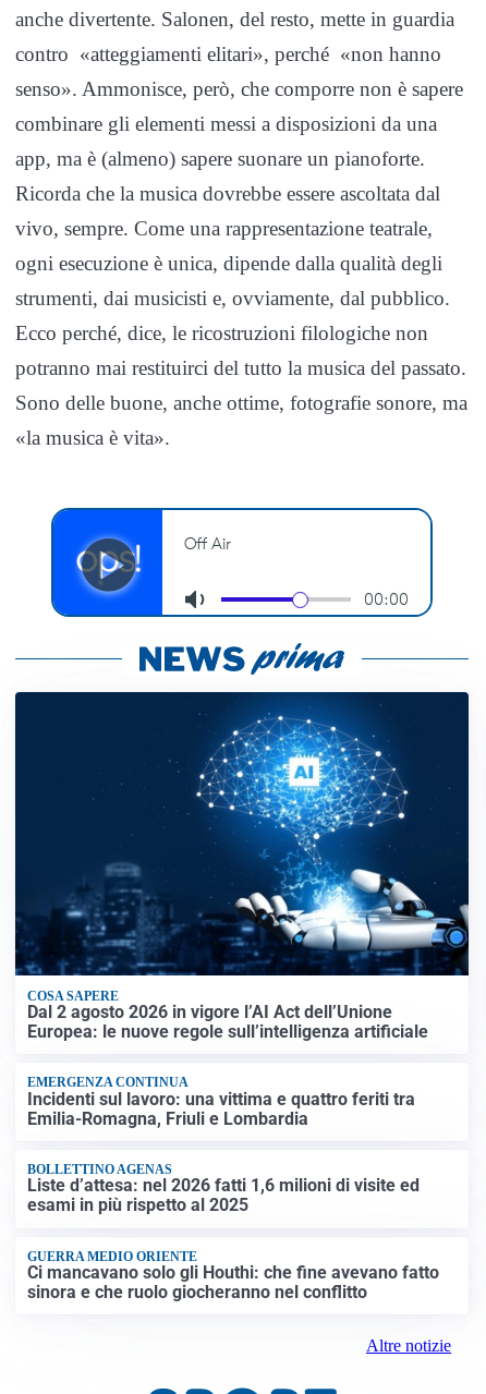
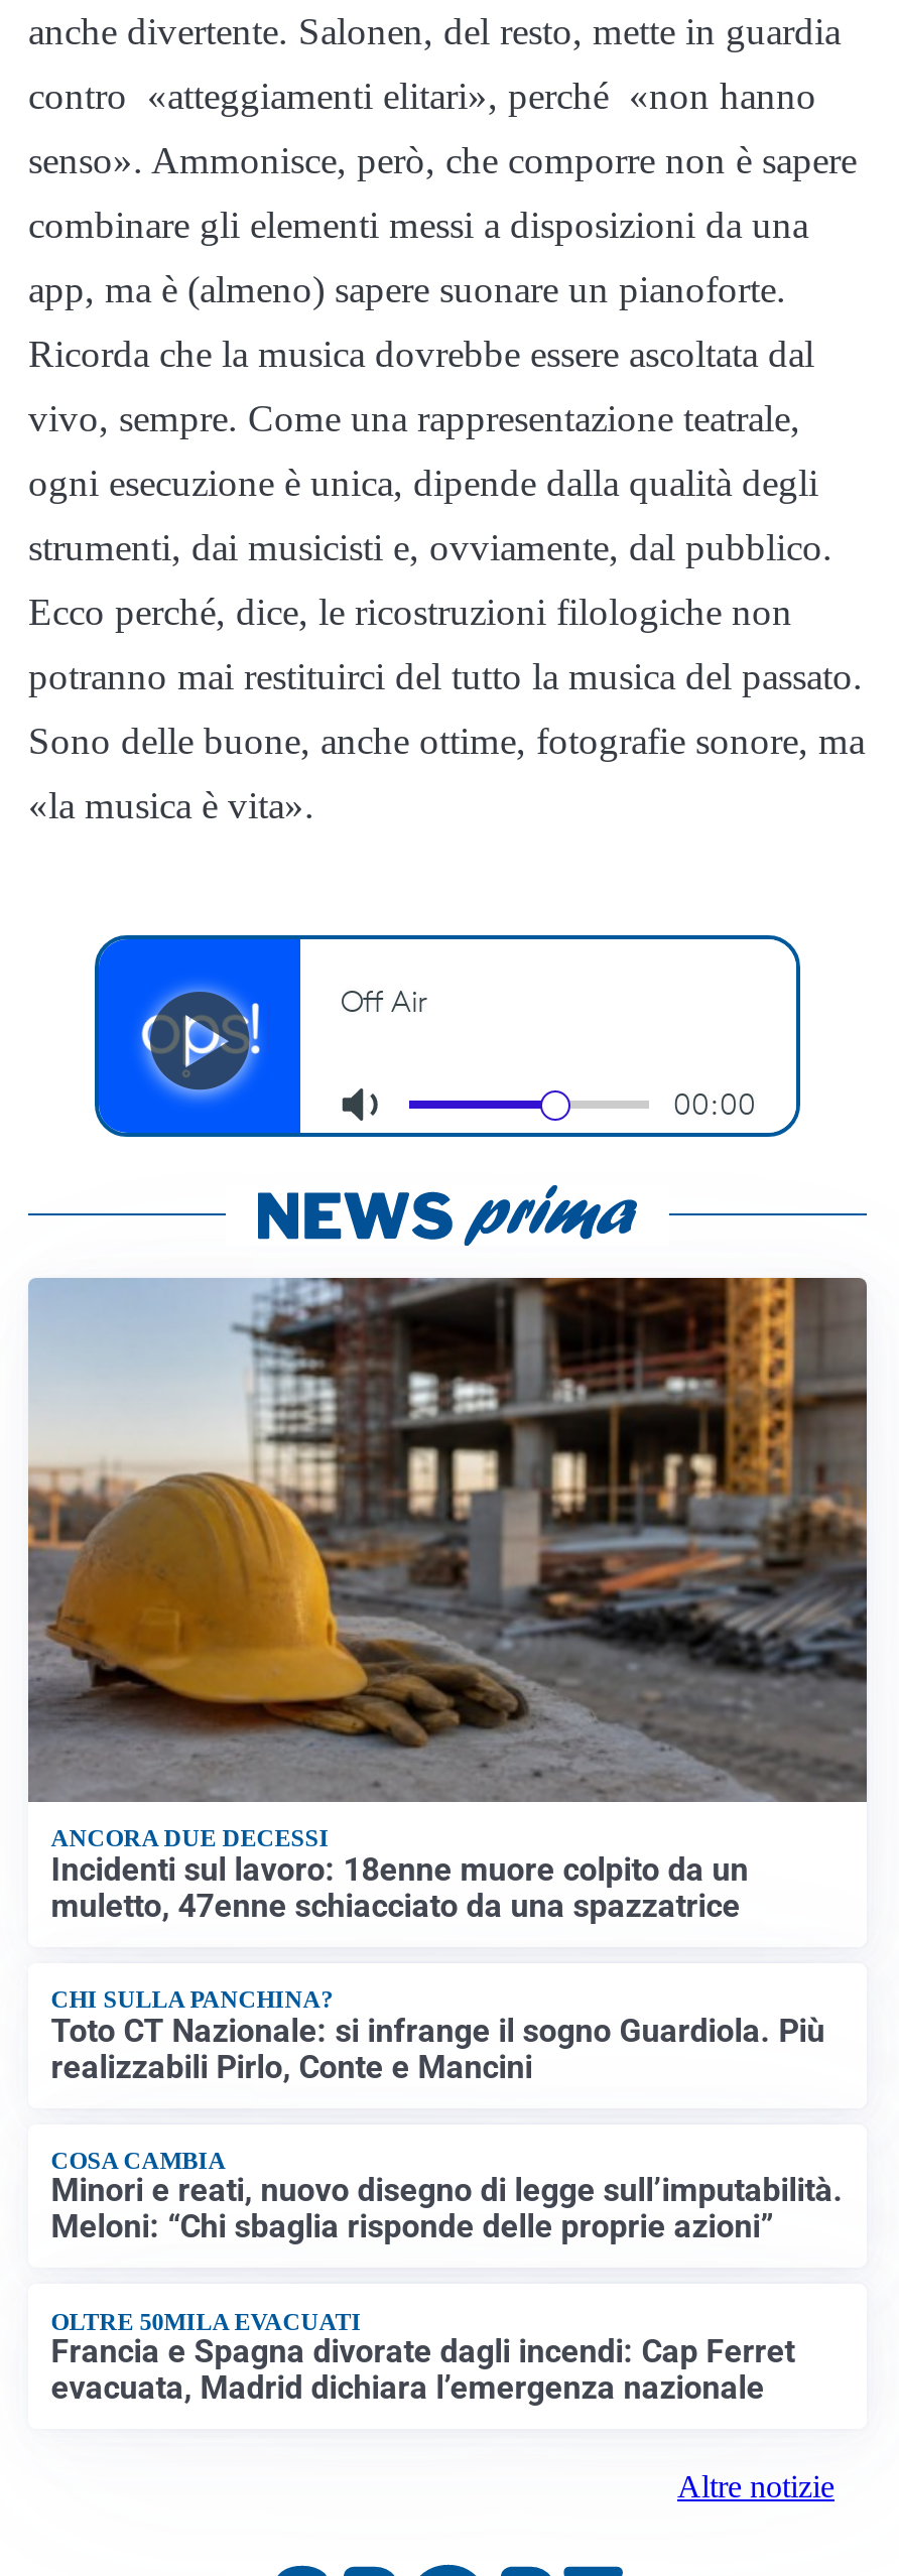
- [image]
- COSA SAPERE
- Dal 2 agosto 2026 in vigore l’AI Act dell’Unione
- Europea: le nuove regole sull’intelligenza artificiale
+ [image]
+ ANCORA DUE DECESSI
+ Incidenti sul lavoro: 18enne muore colpito da un
+ muletto, 47enne schiacciato da una spazzatrice

- EMERGENZA CONTINUA
- Incidenti sul lavoro: una vittima e quattro feriti tra
- Emilia-Romagna, Friuli e Lombardia
+ CHI SULLA PANCHINA?
+ Toto CT Nazionale: si infrange il sogno Guardiola. Più
+ realizzabili Pirlo, Conte e Mancini

- BOLLETTINO AGENAS
- Liste d’attesa: nel 2026 fatti 1,6 milioni di visite ed
- esami in più rispetto al 2025
+ COSA CAMBIA
+ Minori e reati, nuovo disegno di legge sull’imputabilità.
+ Meloni: “Chi sbaglia risponde delle proprie azioni”

- GUERRA MEDIO ORIENTE
- Ci mancavano solo gli Houthi: che fine avevano fatto
- sinora e che ruolo giocheranno nel conflitto
+ OLTRE 50MILA EVACUATI
+ Francia e Spagna divorate dagli incendi: Cap Ferret
+ evacuata, Madrid dichiara l’emergenza nazionale
